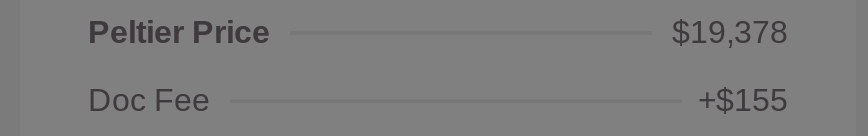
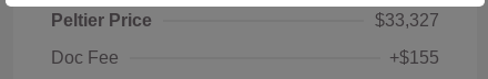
- $19,378
+ $33,327
